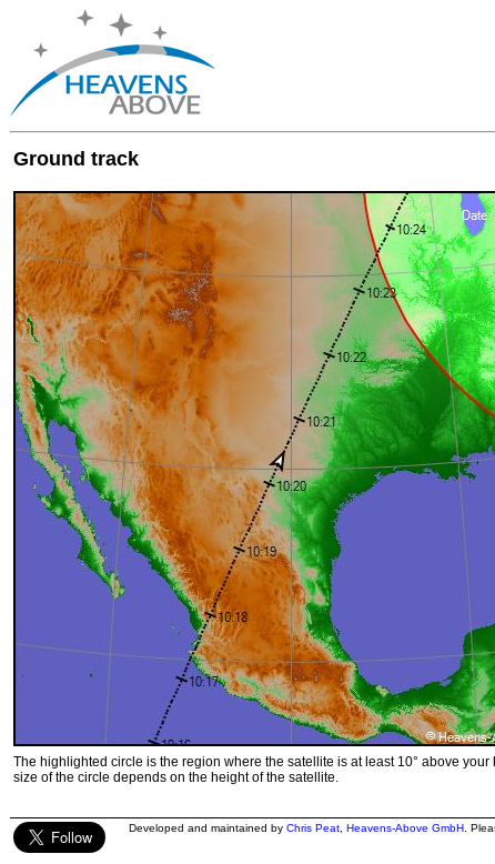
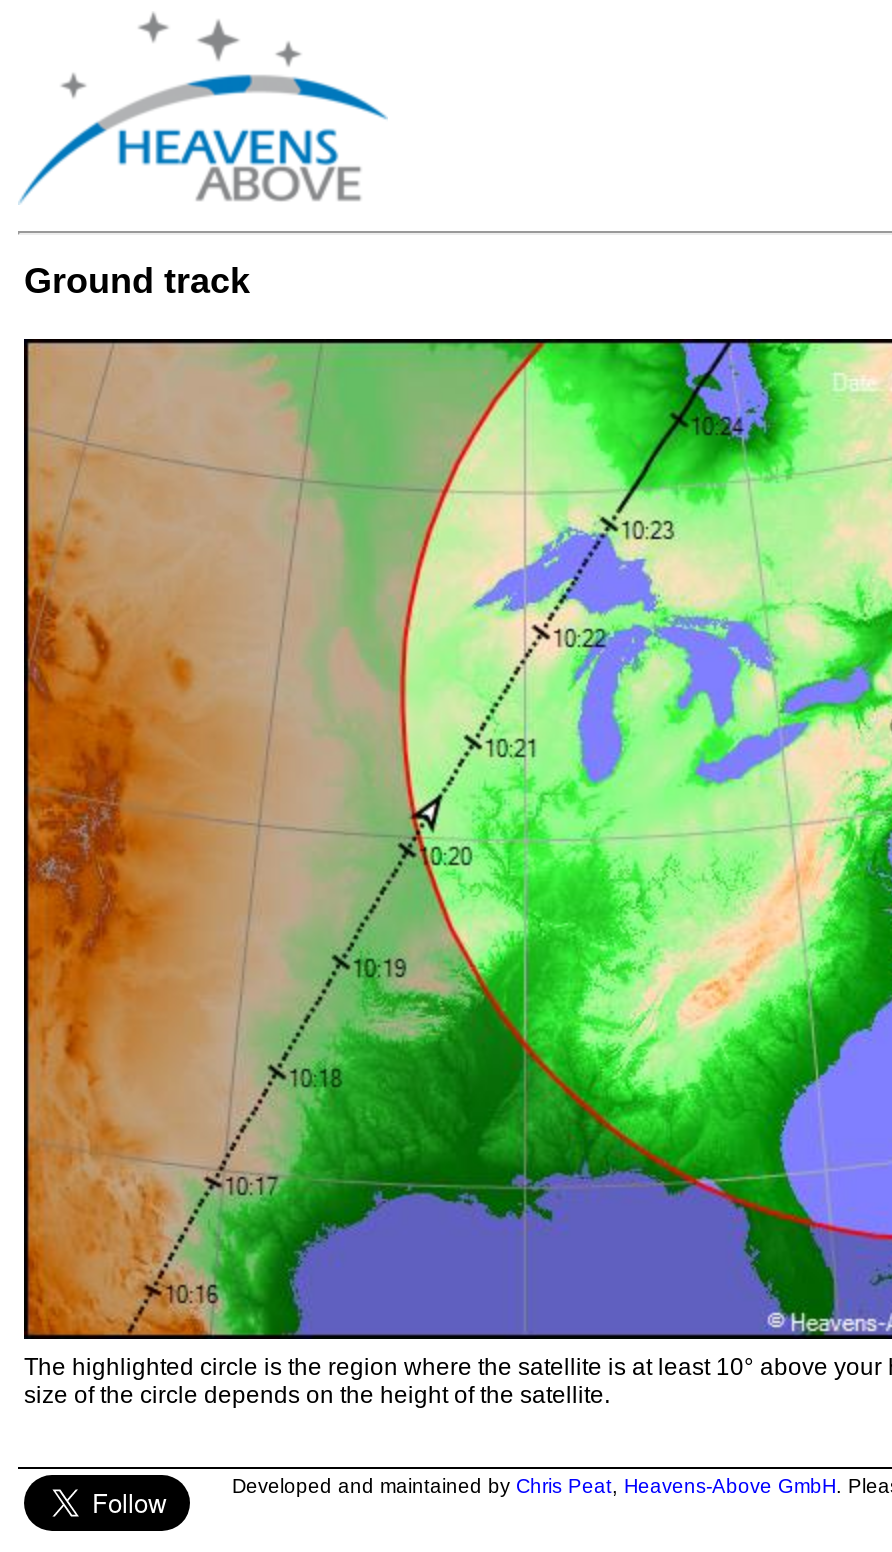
- [image]
+ [image]
